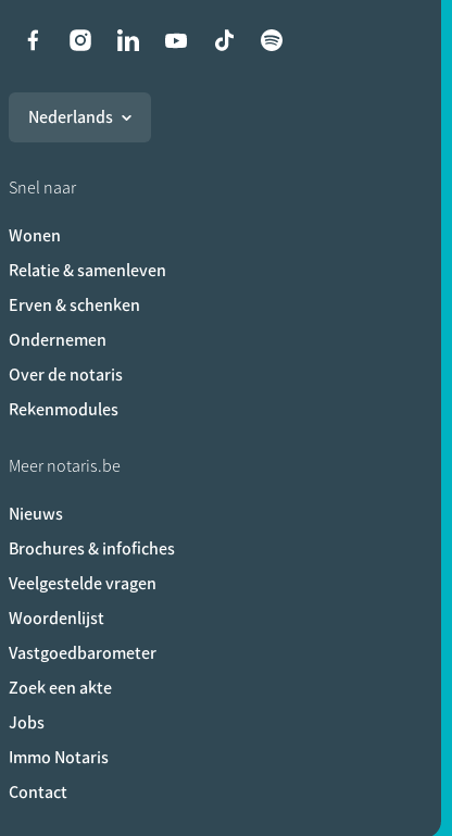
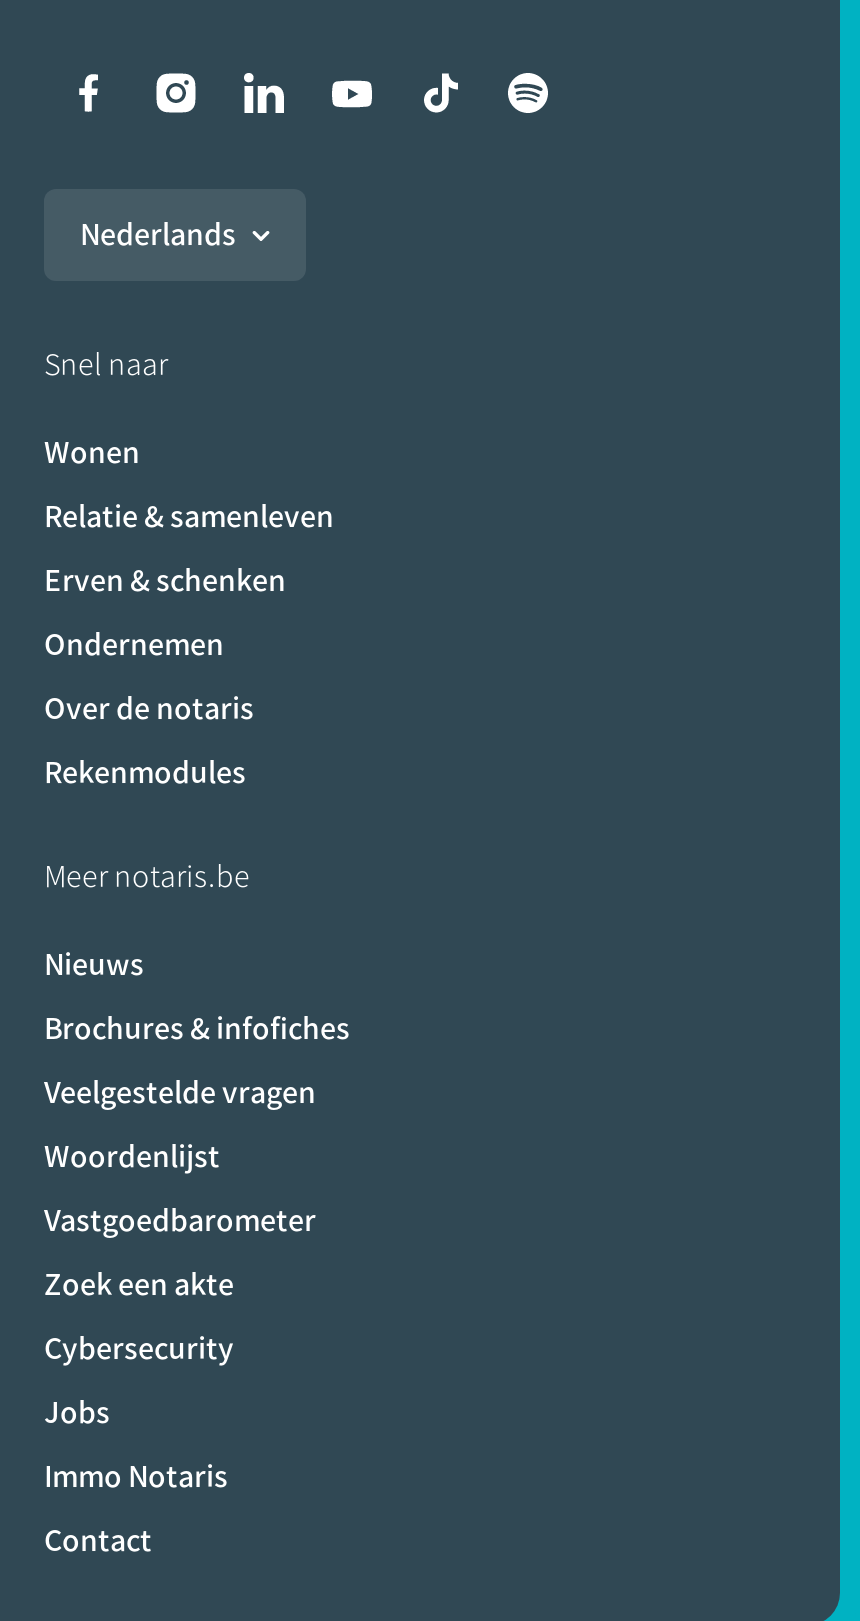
+ Cybersecurity
